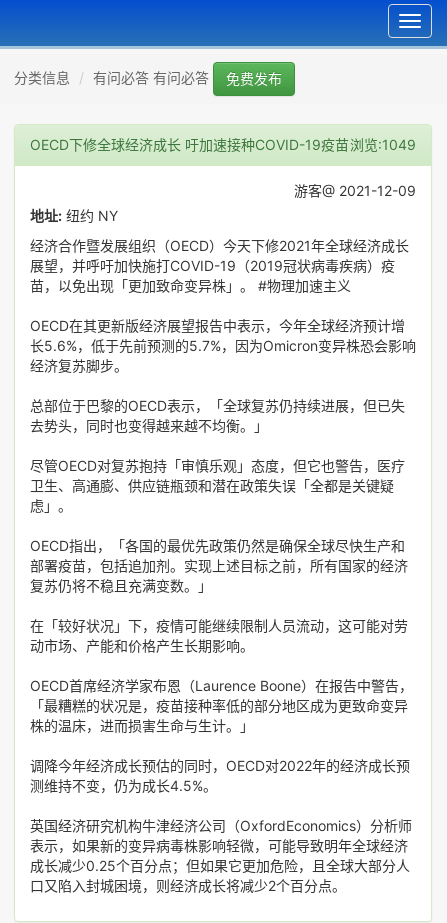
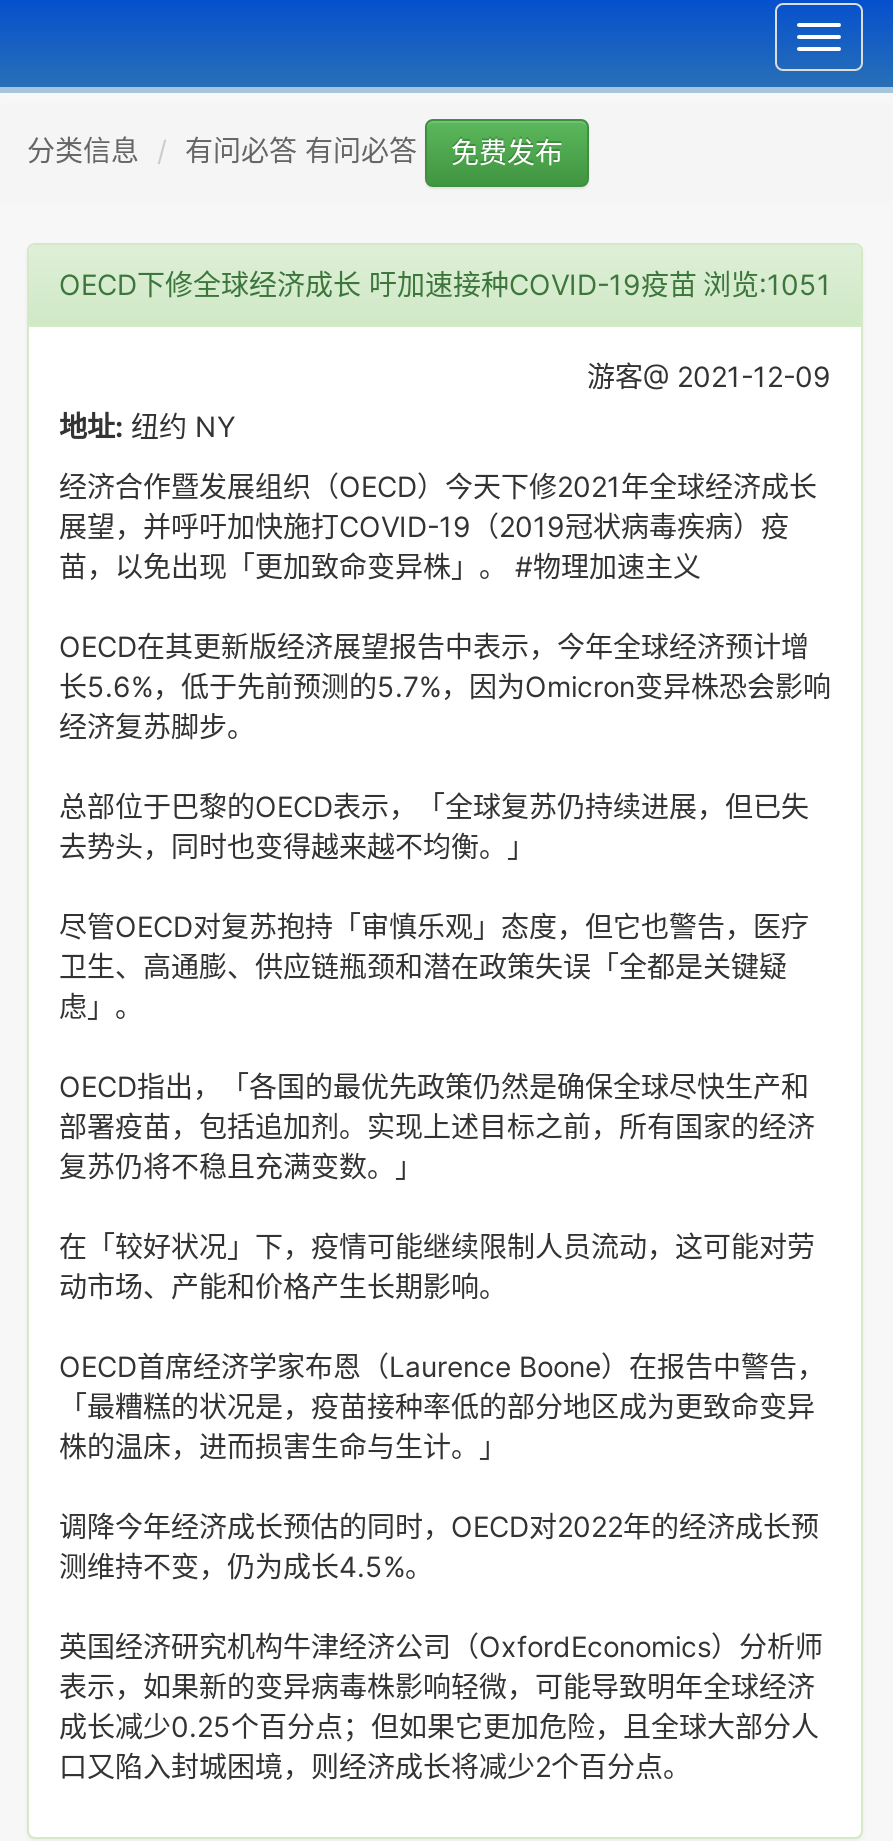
- OECD下修全球经济成长 吁加速接种COVID-19疫苗浏览:1049
+ OECD下修全球经济成长 吁加速接种COVID-19疫苗 浏览:1051
